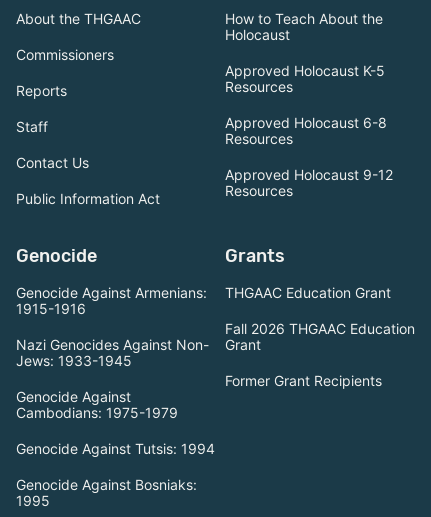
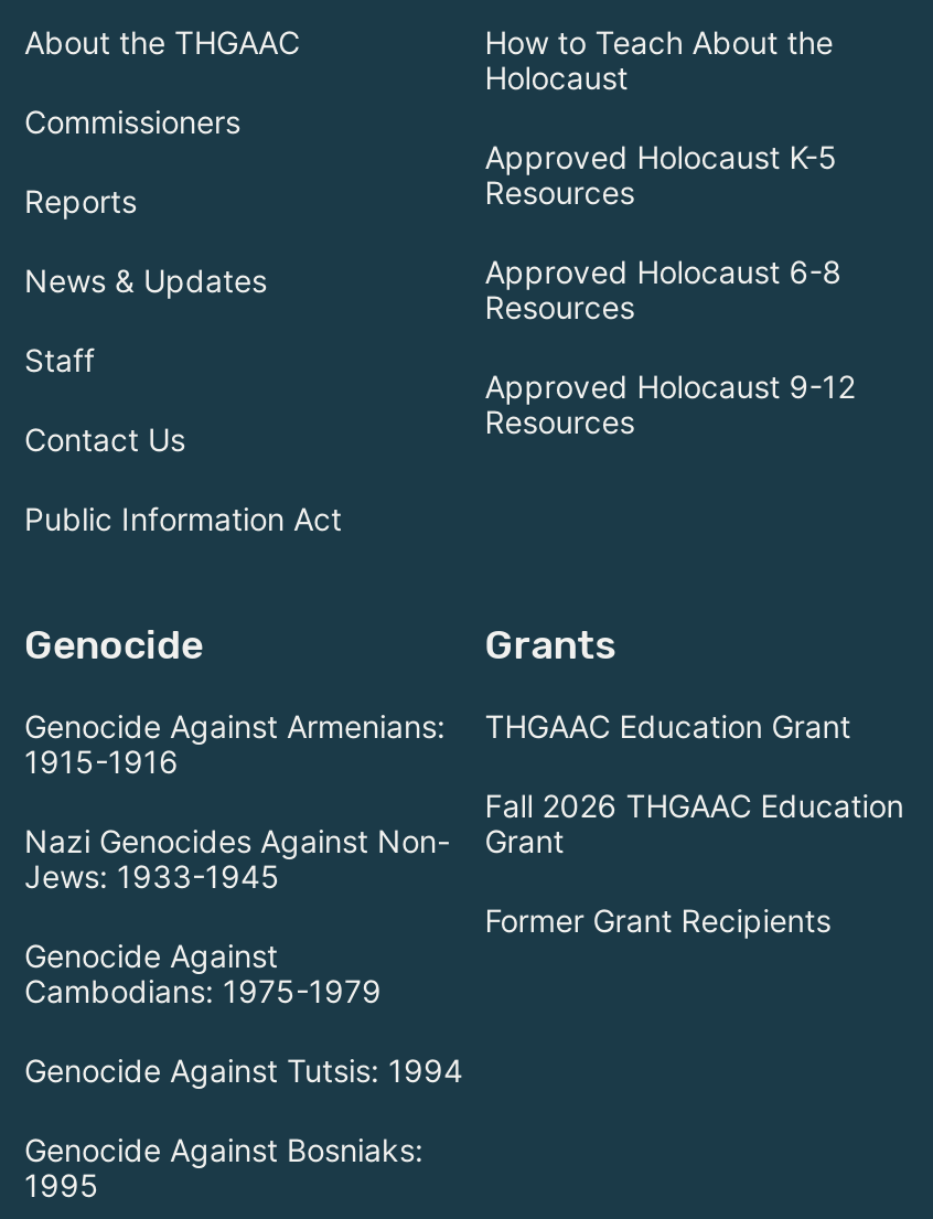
+ News & Updates
